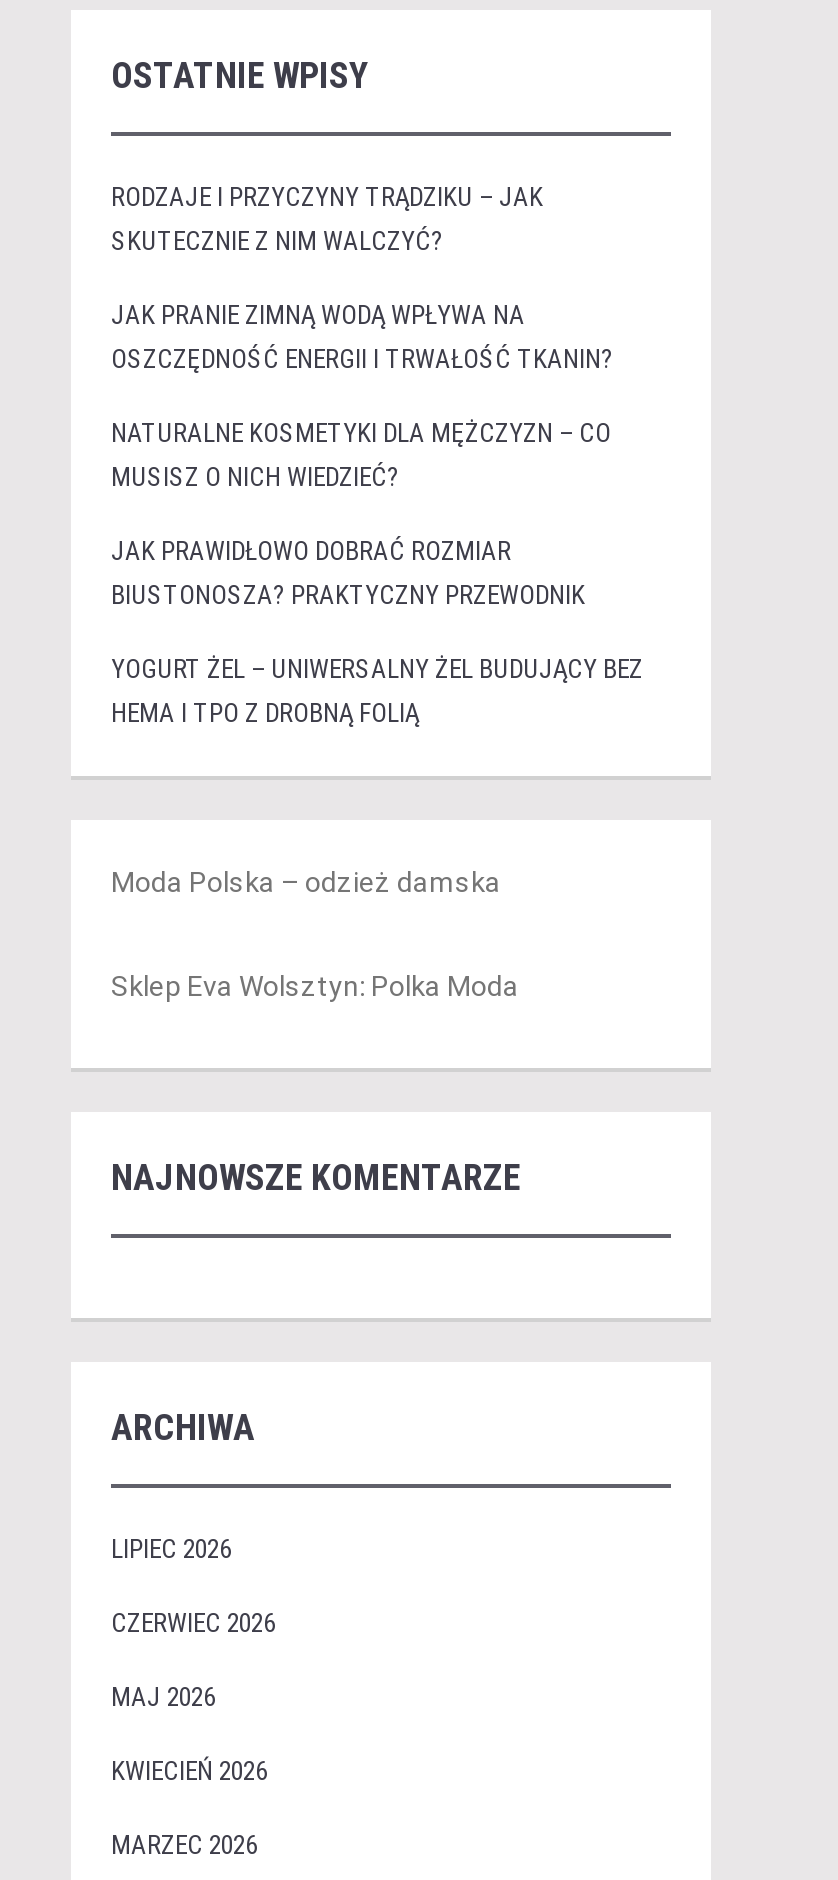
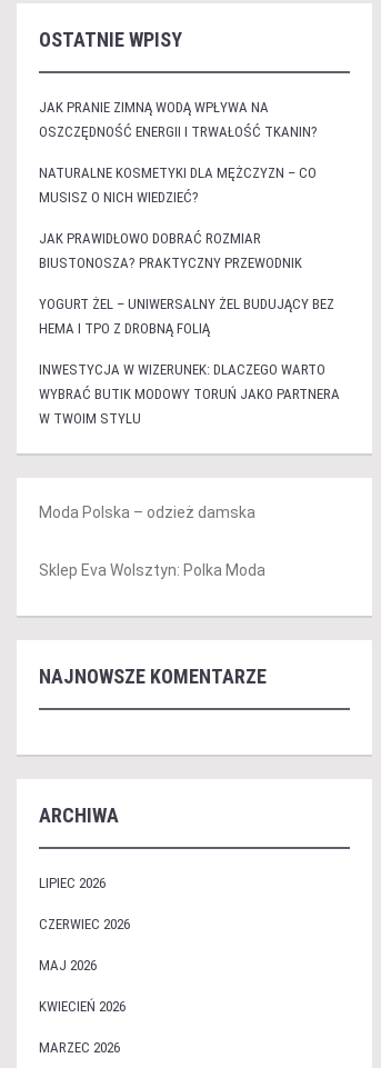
- RODZAJE I PRZYCZYNY TRĄDZIKU – JAK
- SKUTECZNIE Z NIM WALCZYĆ?

moved up: JAK PRANIE ZIMNĄ WODĄ WPŁYWA NA | OSZCZĘDNOŚĆ ENERGII I TRWAŁOŚĆ TKANIN? | NATURALNE KOSMETYKI DLA MĘŻCZYZN – CO | MUSISZ O NICH WIEDZIEĆ? | JAK PRAWIDŁOWO DOBRAĆ ROZMIAR | BIUSTONOSZA? PRAKTYCZNY PRZEWODNIK | YOGURT ŻEL – UNIWERSALNY ŻEL BUDUJĄCY BEZ | HEMA I TPO Z DROBNĄ FOLIĄ

+ INWESTYCJA W WIZERUNEK: DLACZEGO WARTO
+ WYBRAĆ BUTIK MODOWY TORUŃ JAKO PARTNERA
+ W TWOIM STYLU
